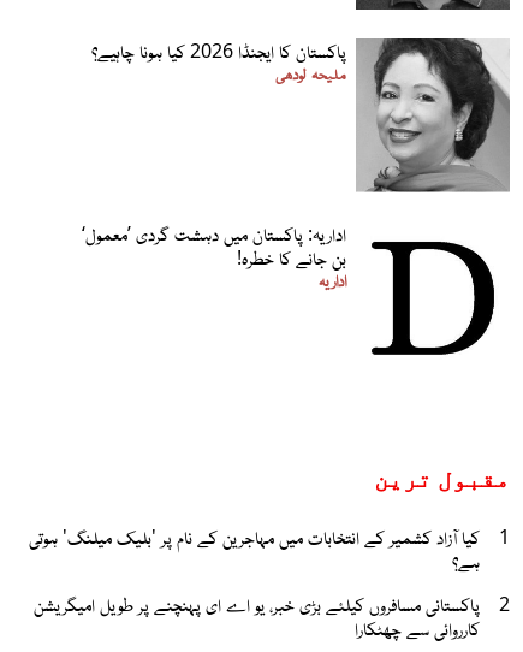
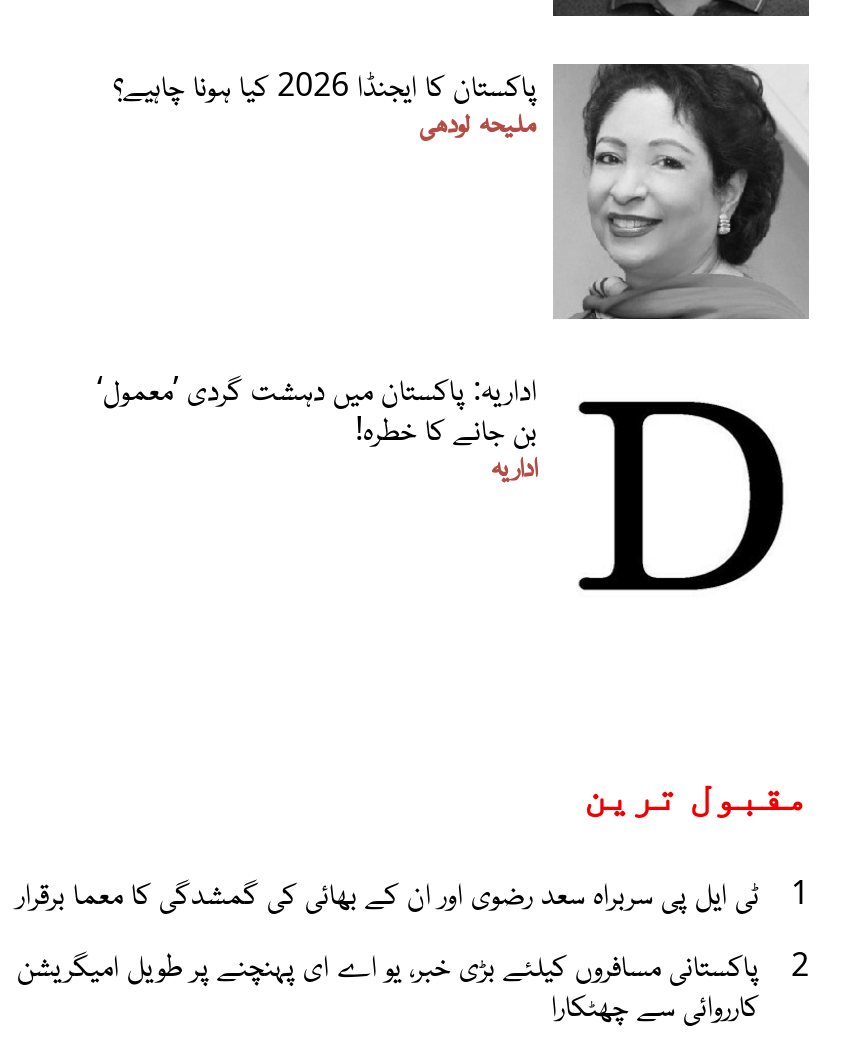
- کیا آزاد کشمیر کے انتخابات میں مہاجرین کے نام پر 'بلیک میلنگ' ہوتی
- ہے؟
+ ٹی ایل پی سربراہ سعد رضوی اور ان کے بھائی کی گمشدگی کا معما برقرار
